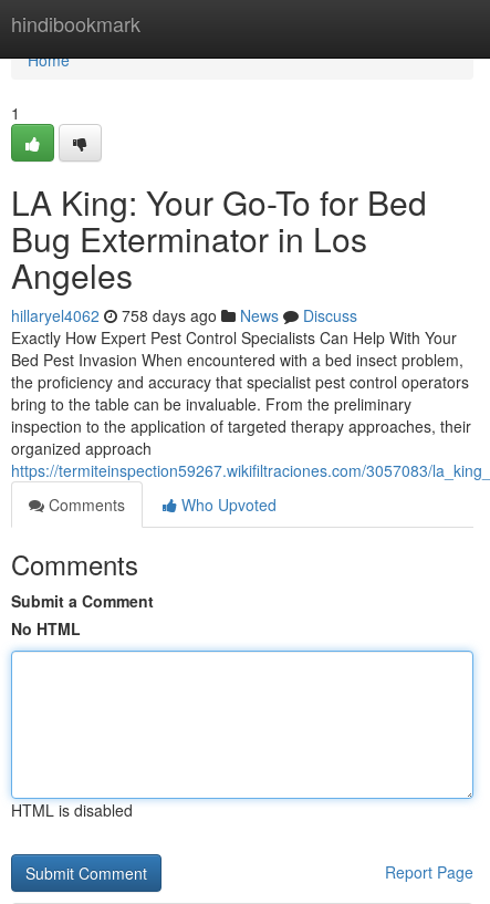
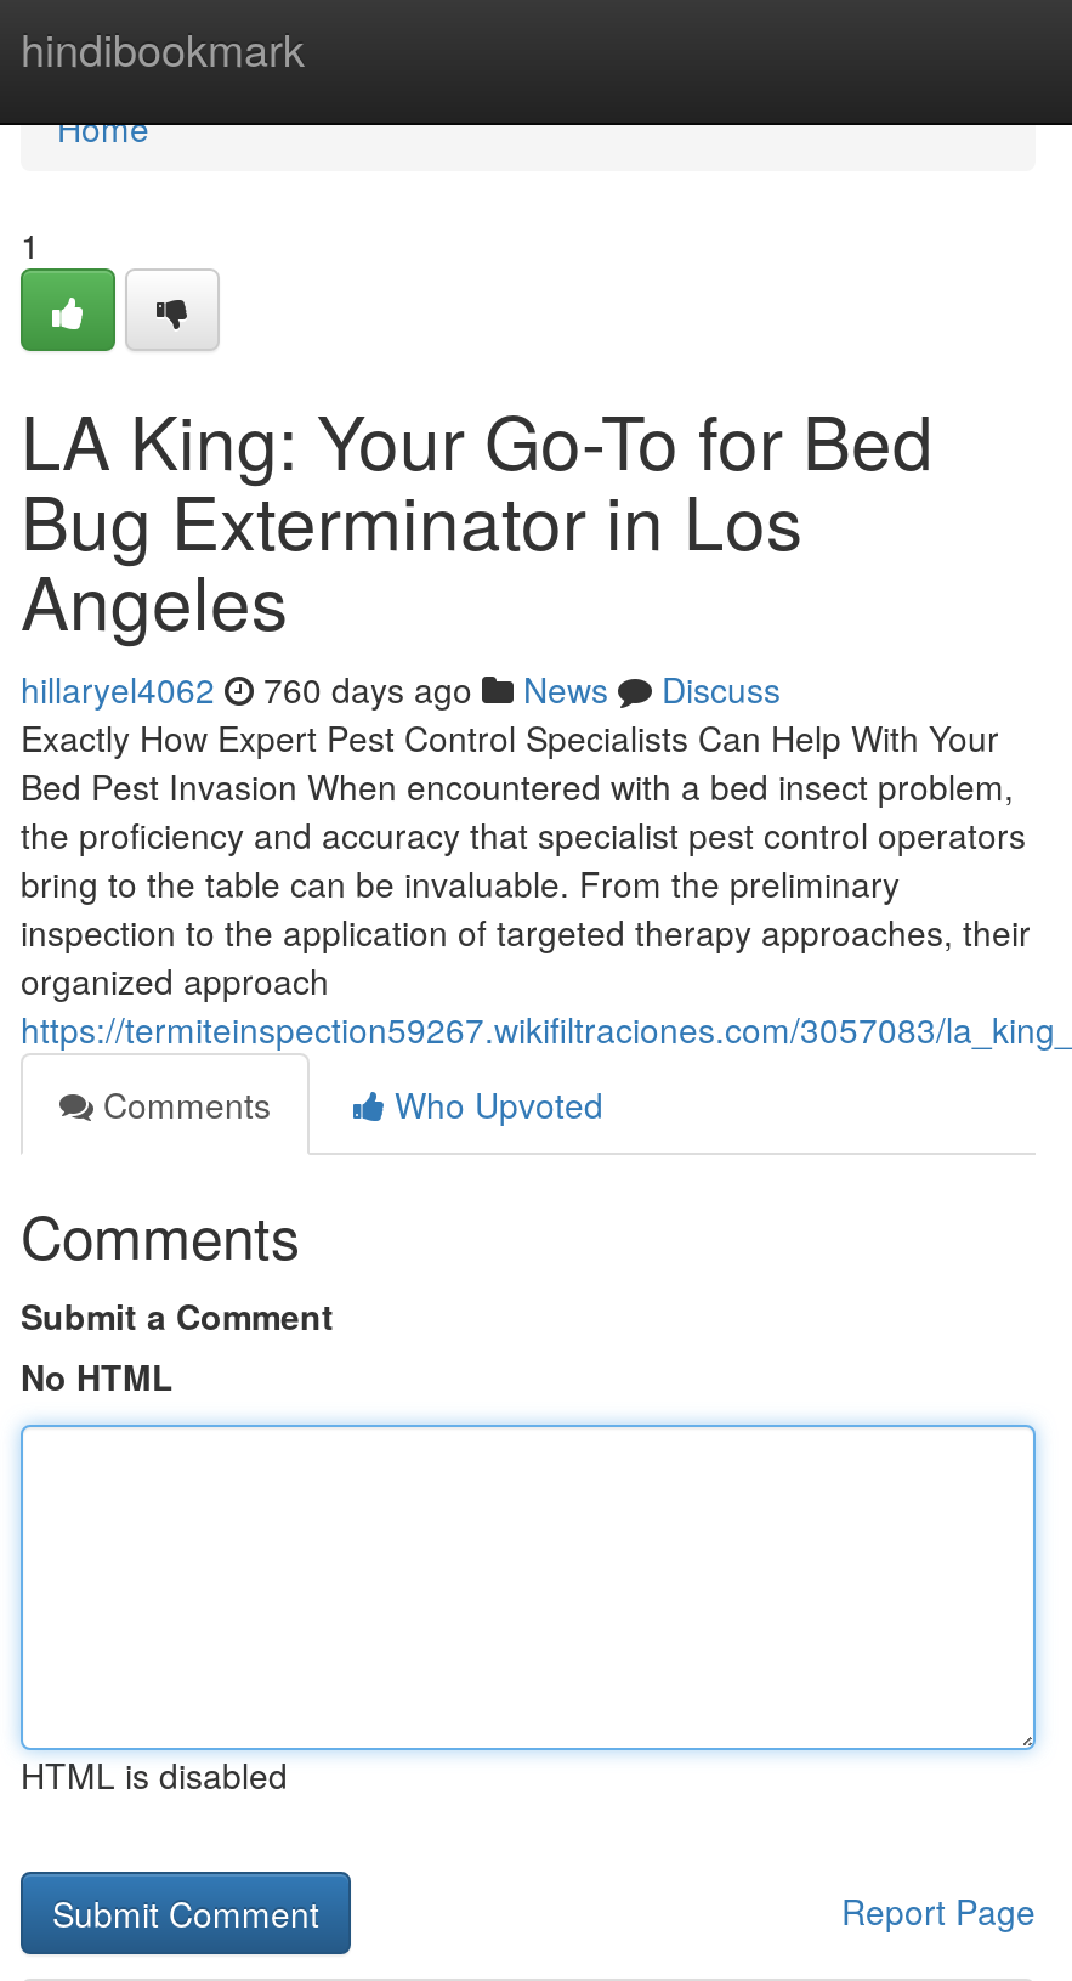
- hillaryel4062 758 days ago News Discuss
+ hillaryel4062 760 days ago News Discuss
